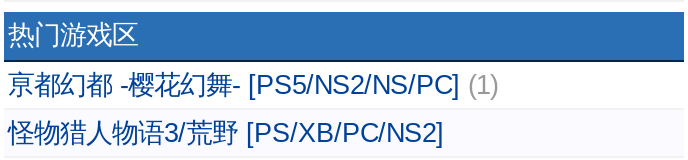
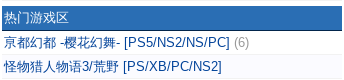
- 亰都幻都 -樱花幻舞- [PS5/NS2/NS/PC] (1)
+ 亰都幻都 -樱花幻舞- [PS5/NS2/NS/PC] (6)
